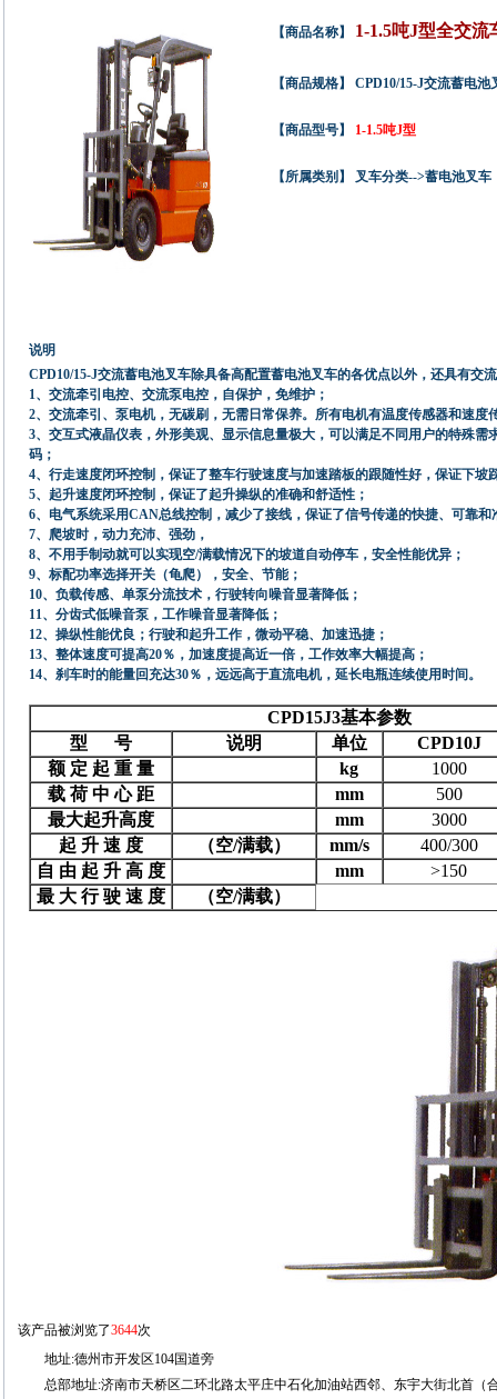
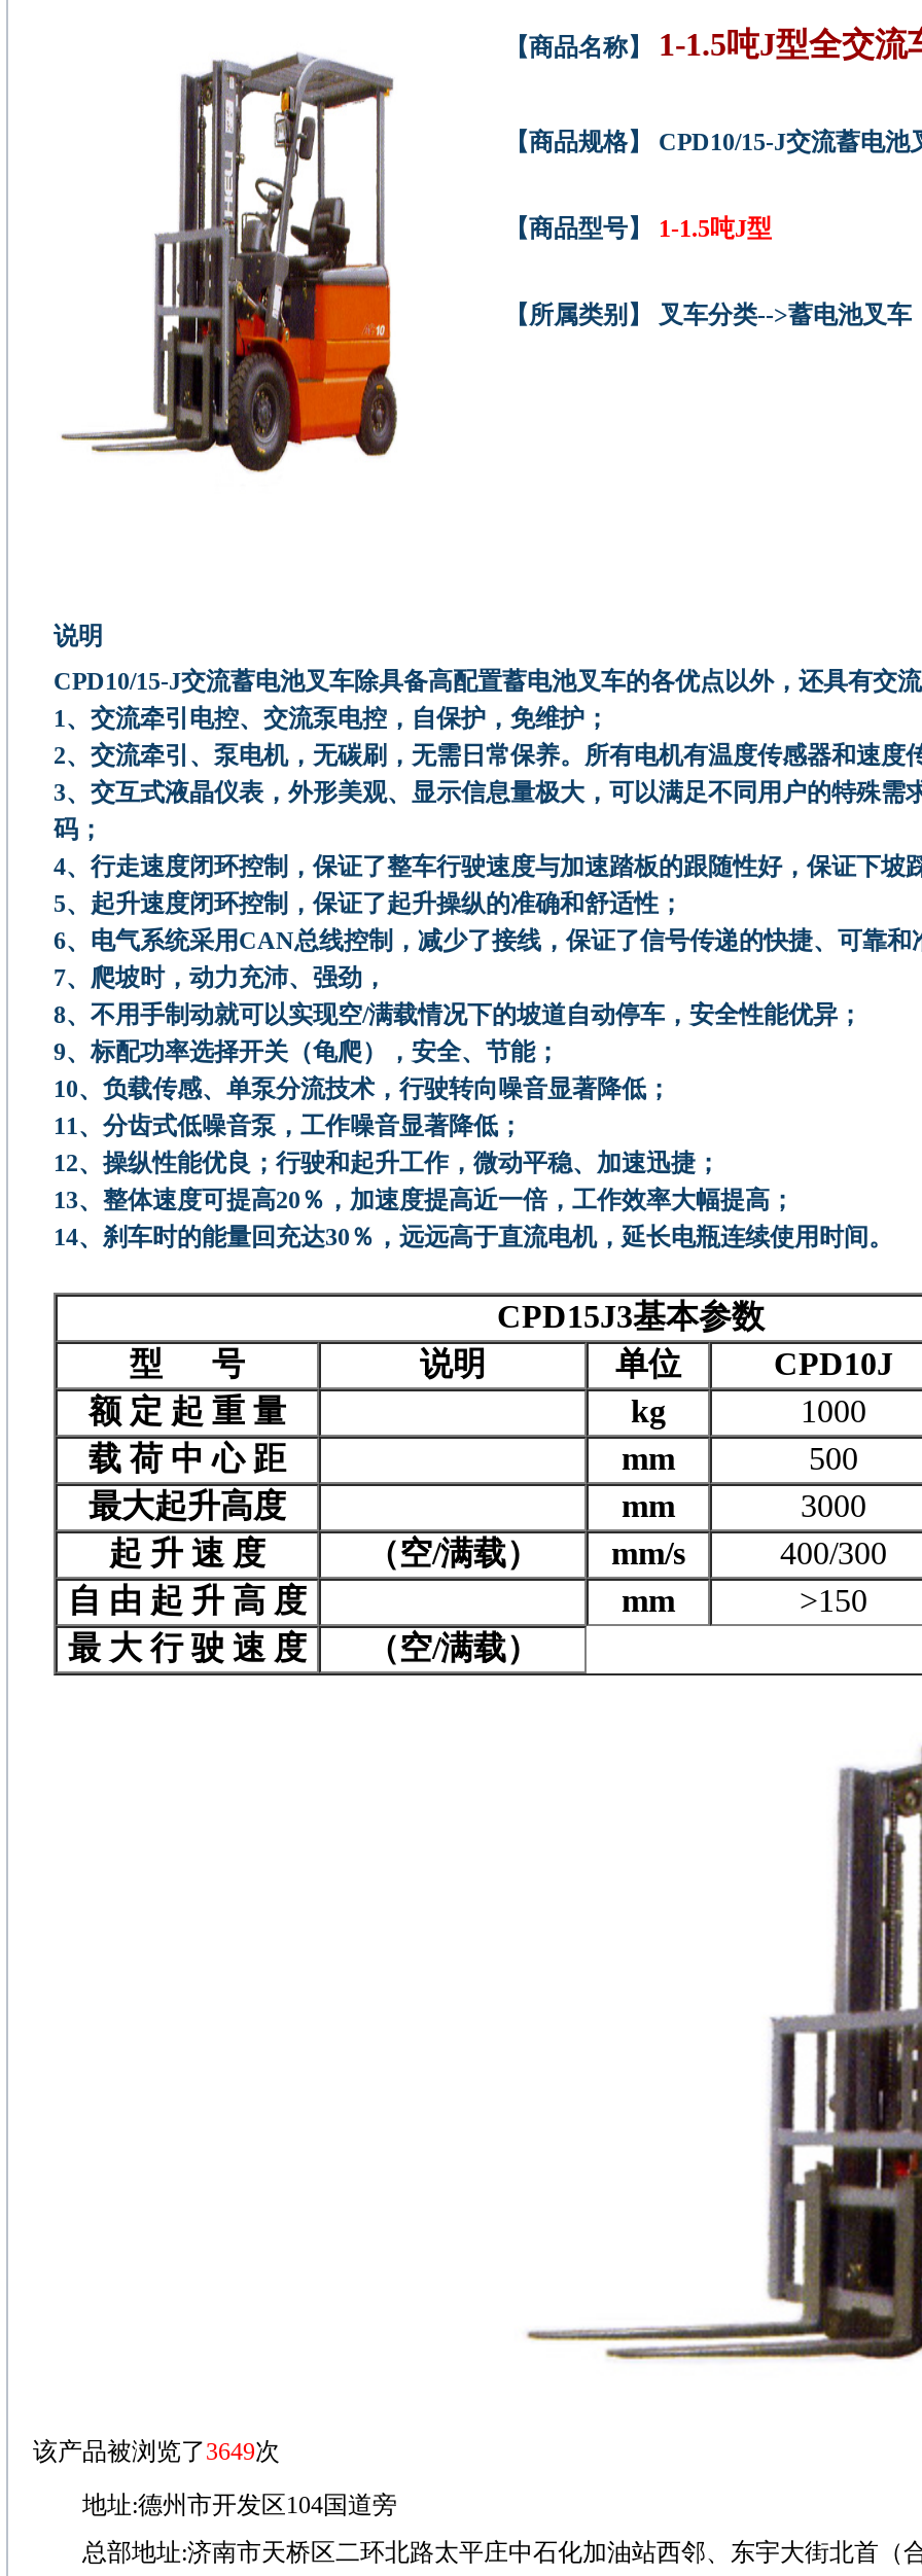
- 该产品被浏览了3644次
+ 该产品被浏览了3649次
